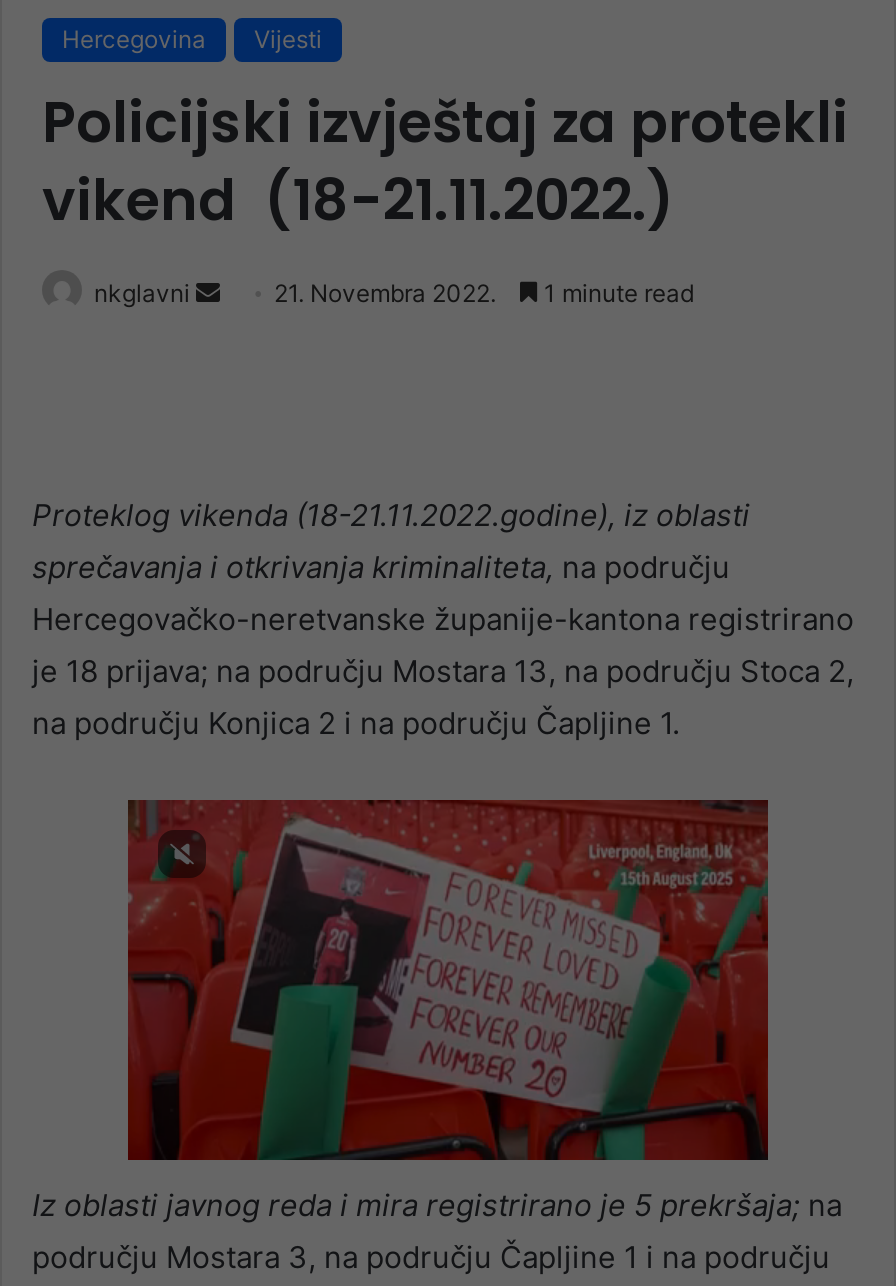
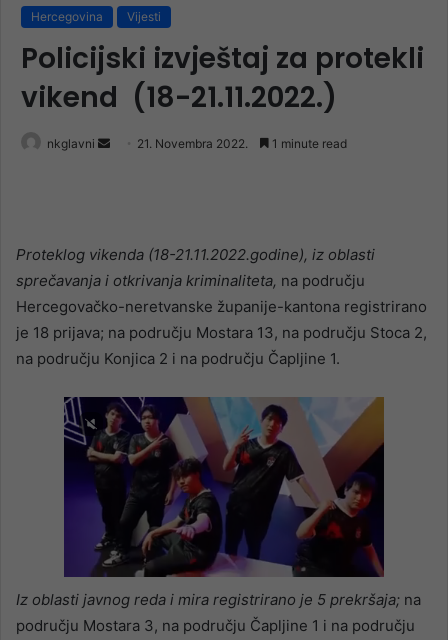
- [image]
+ [image]
